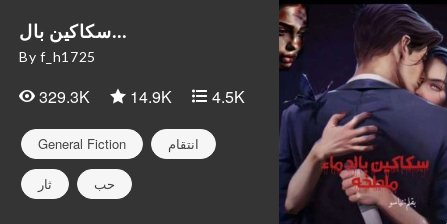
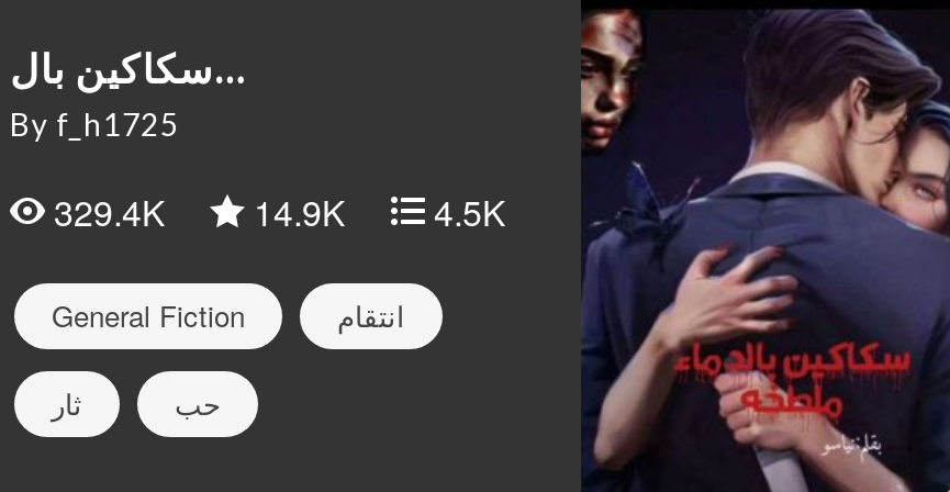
- 329.3K 14.9K 4.5K
+ 329.4K 14.9K 4.5K
